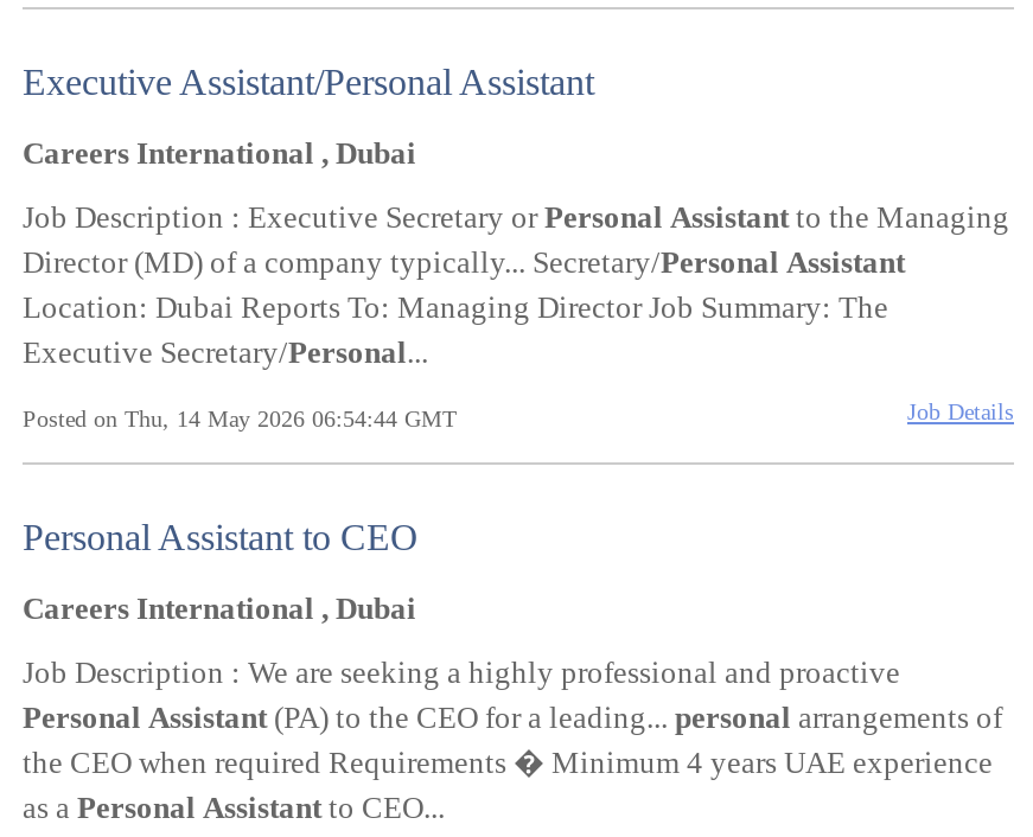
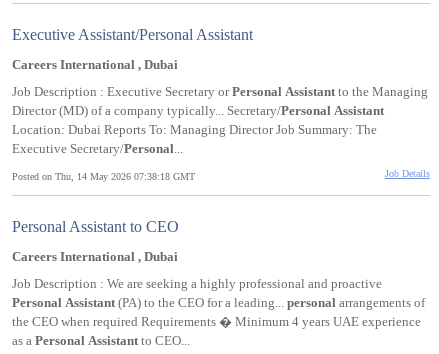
- Posted on Thu, 14 May 2026 06:54:44 GMT
+ Posted on Thu, 14 May 2026 07:38:18 GMT
